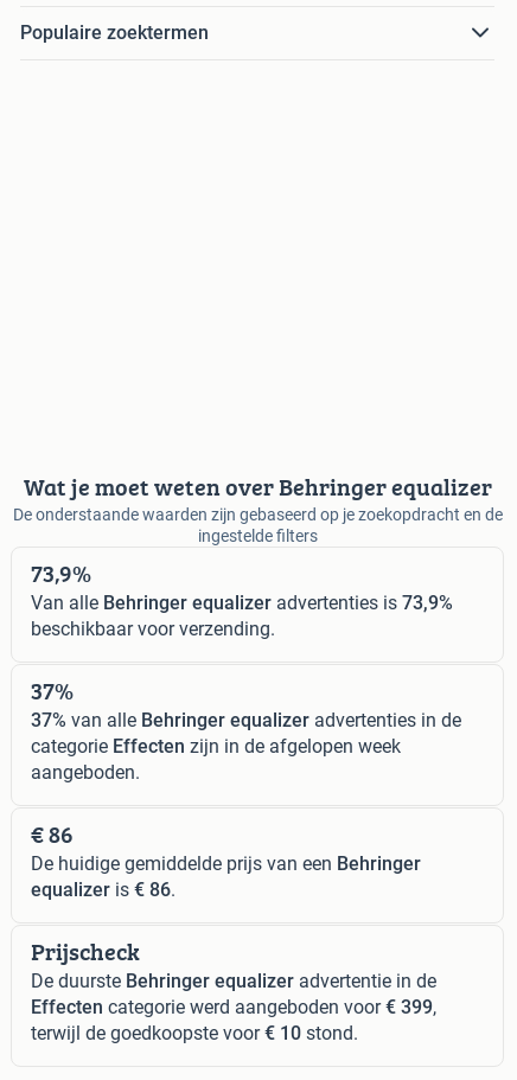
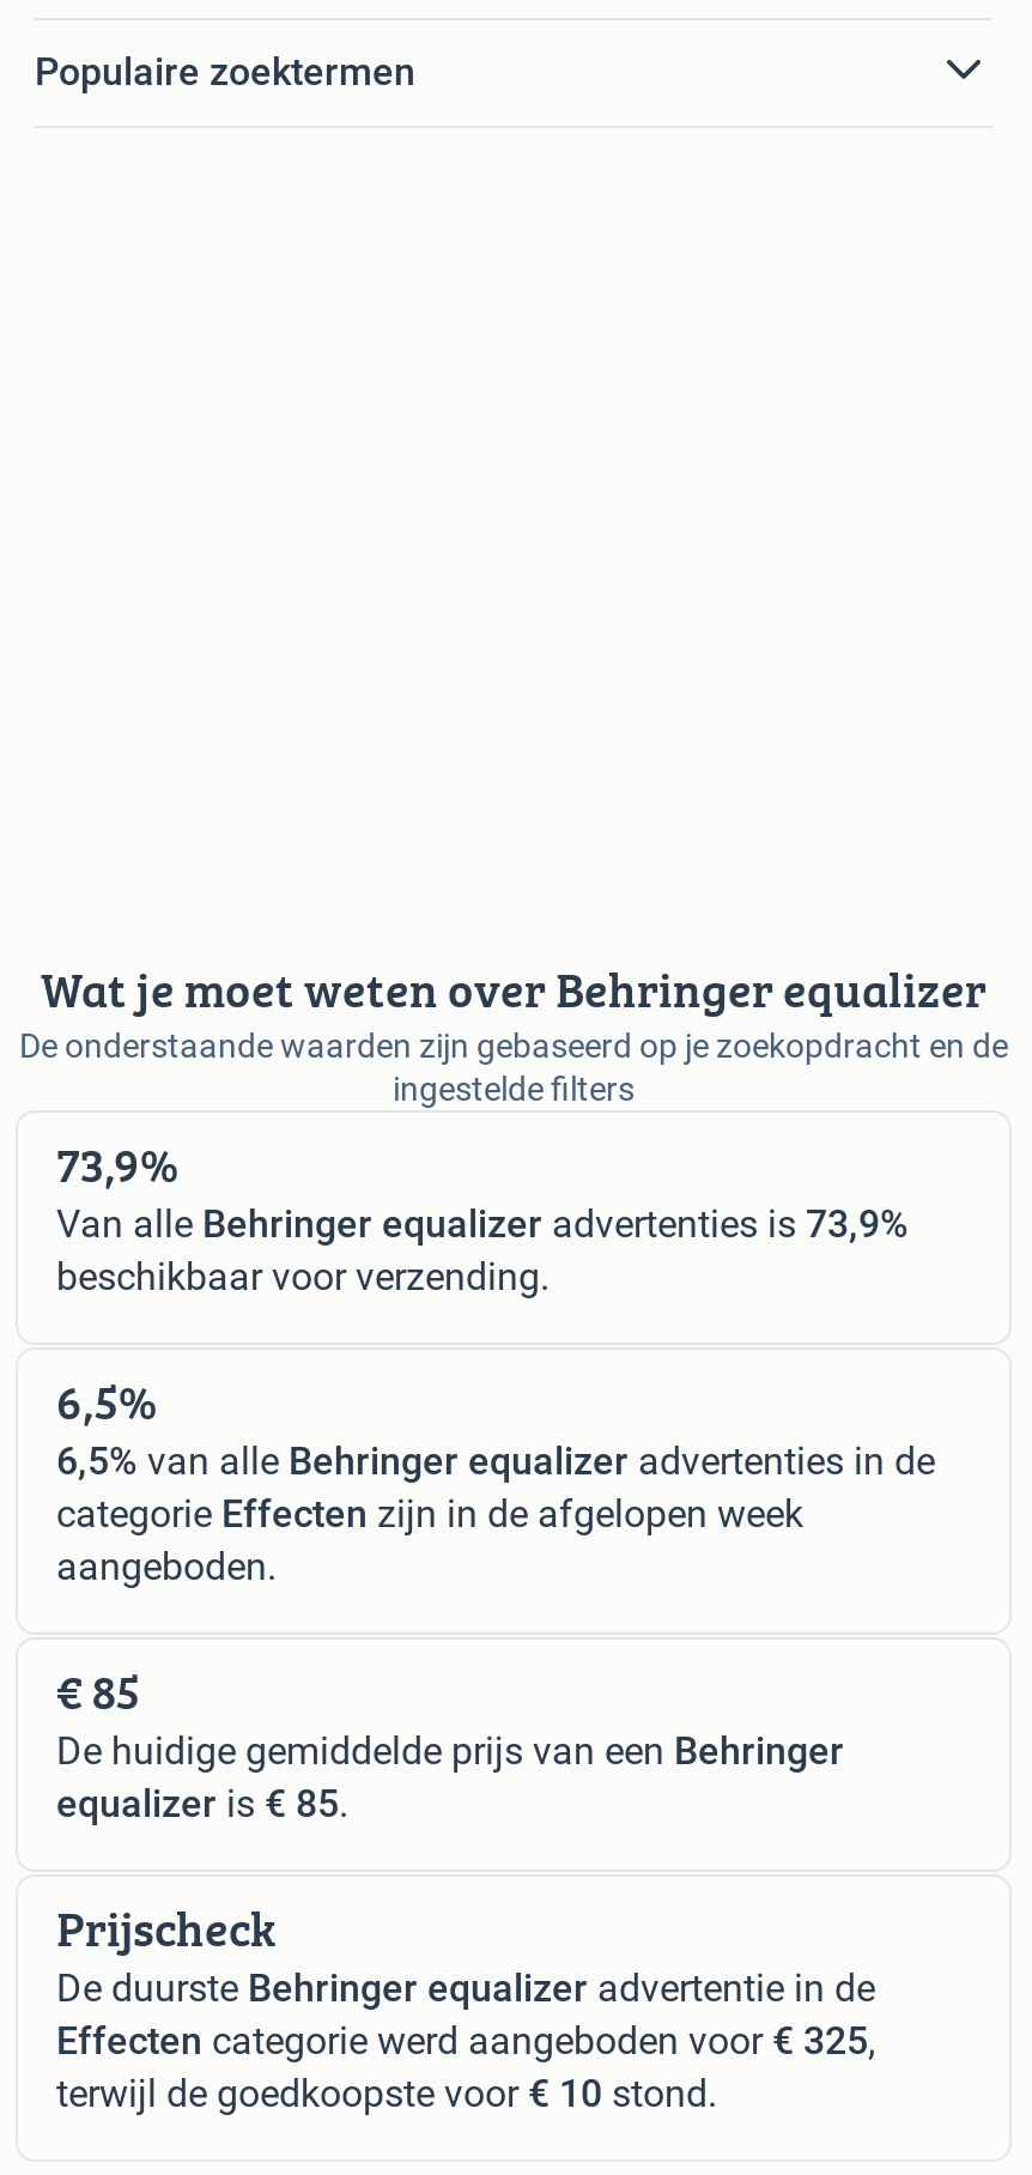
- 37%
+ 6,5%

- 37% van alle Behringer equalizer advertenties in de
+ 6,5% van alle Behringer equalizer advertenties in de

- € 86
+ € 85

- equalizer is € 86.
+ equalizer is € 85.

- Effecten categorie werd aangeboden voor € 399,
+ Effecten categorie werd aangeboden voor € 325,
